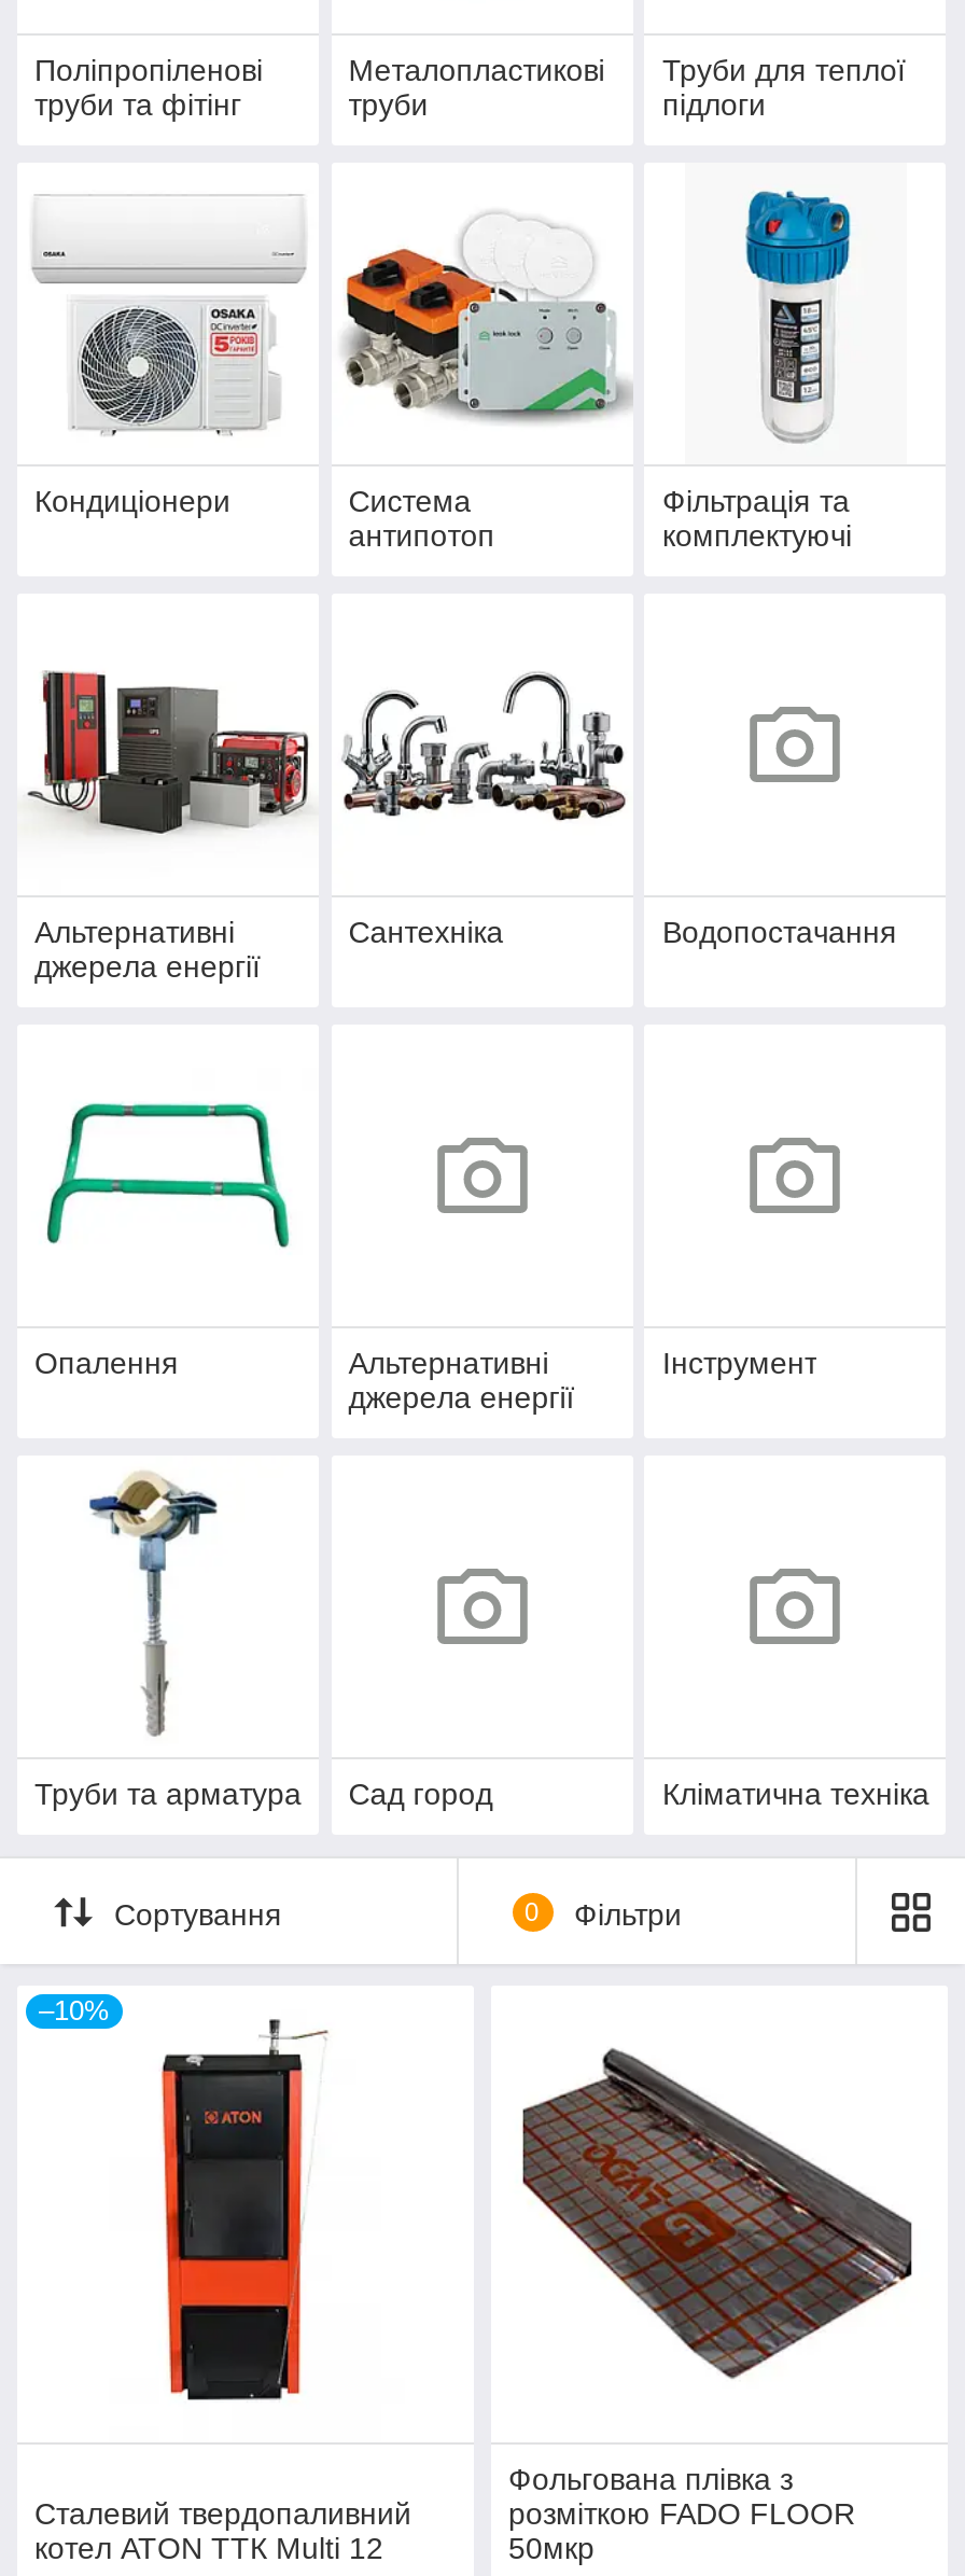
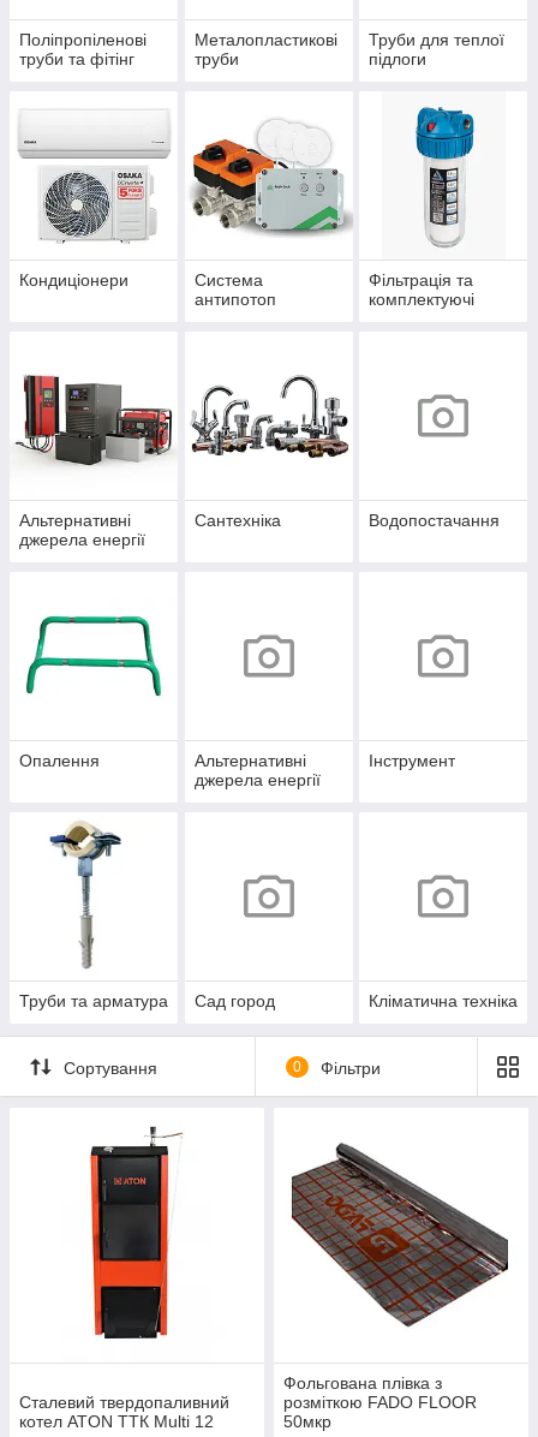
- –10%
